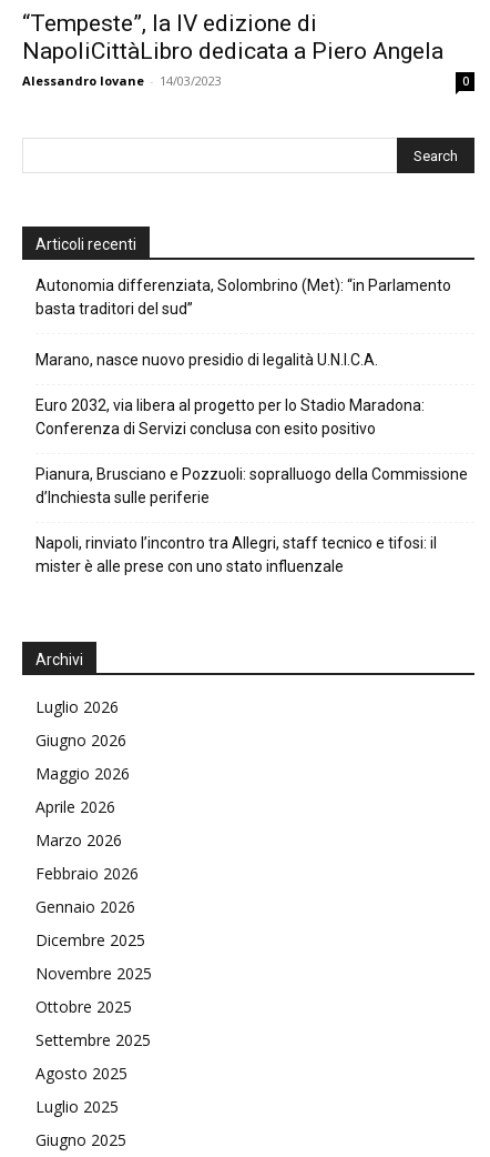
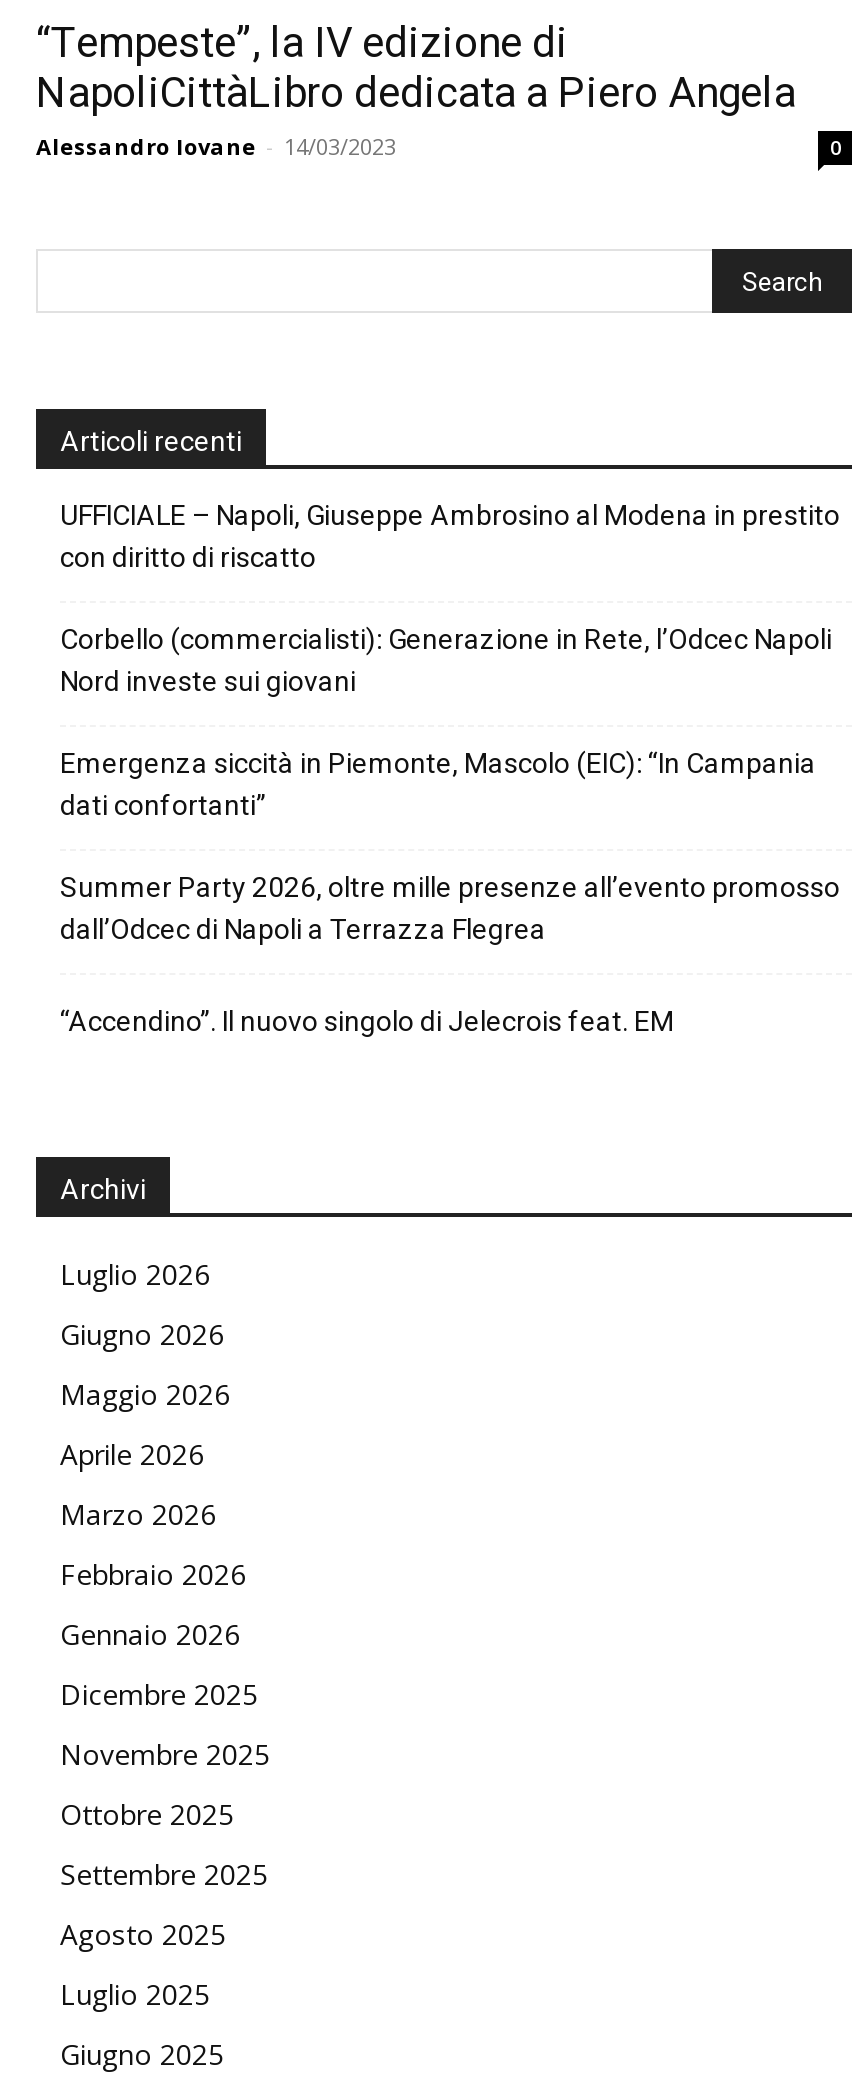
- Autonomia differenziata, Solombrino (Met): “in Parlamento
- basta traditori del sud”
+ UFFICIALE – Napoli, Giuseppe Ambrosino al Modena in prestito
+ con diritto di riscatto

- Marano, nasce nuovo presidio di legalità U.N.I.C.A.
+ Corbello (commercialisti): Generazione in Rete, l’Odcec Napoli
+ Nord investe sui giovani

- Euro 2032, via libera al progetto per lo Stadio Maradona:
- Conferenza di Servizi conclusa con esito positivo
+ Emergenza siccità in Piemonte, Mascolo (EIC): “In Campania
+ dati confortanti”

- Pianura, Brusciano e Pozzuoli: sopralluogo della Commissione
- d’Inchiesta sulle periferie
+ Summer Party 2026, oltre mille presenze all’evento promosso
+ dall’Odcec di Napoli a Terrazza Flegrea

- Napoli, rinviato l’incontro tra Allegri, staff tecnico e tifosi: il
- mister è alle prese con uno stato influenzale
+ “Accendino”. Il nuovo singolo di Jelecrois feat. EM
